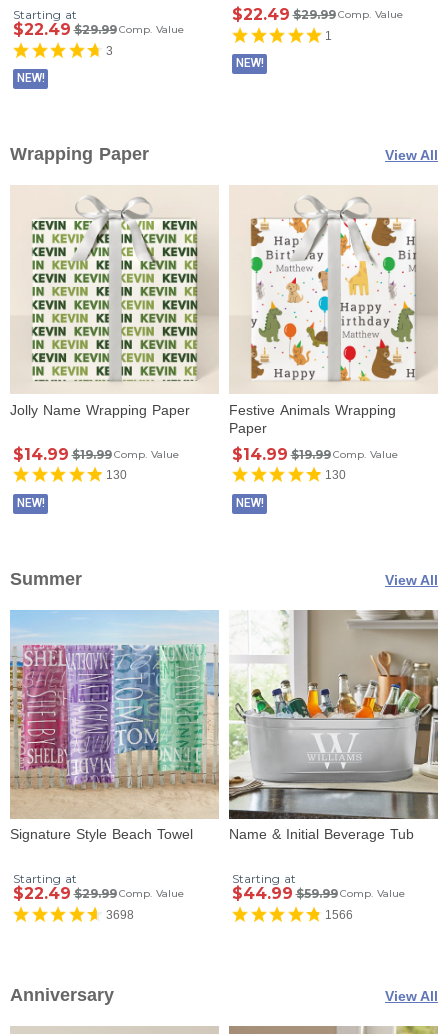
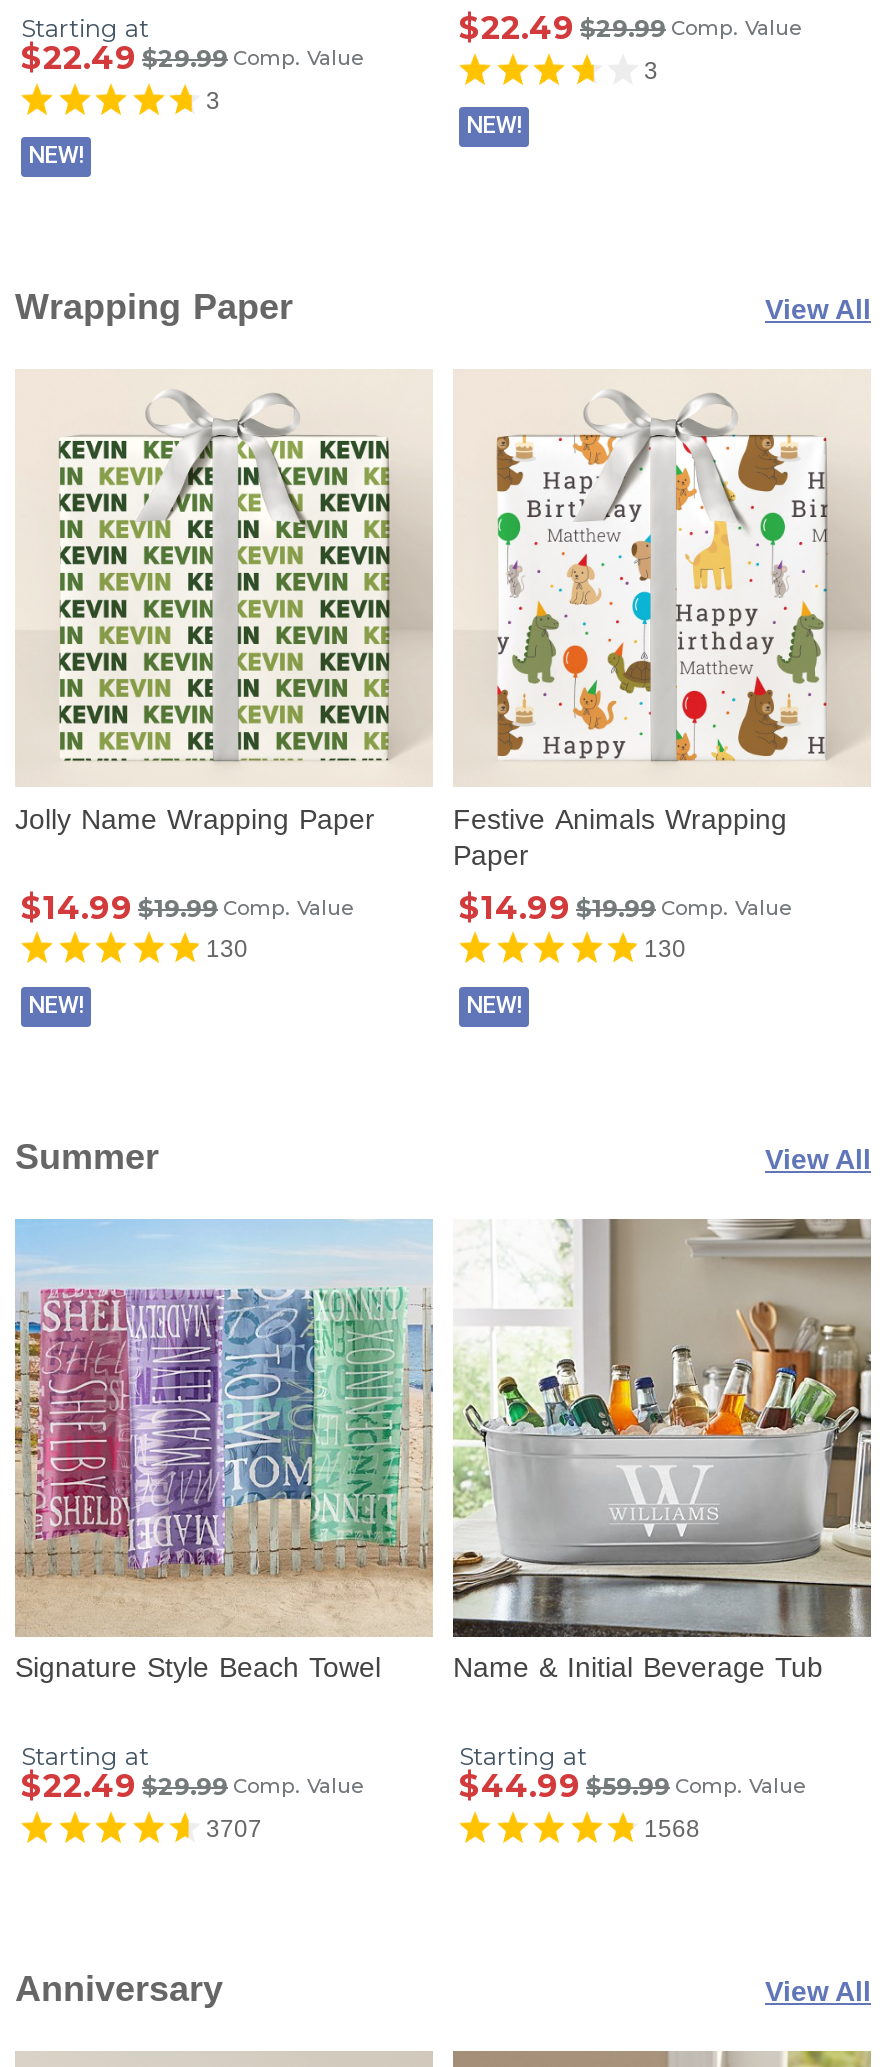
- 1
+ 3

- 3698
+ 3707

- 1566
+ 1568
